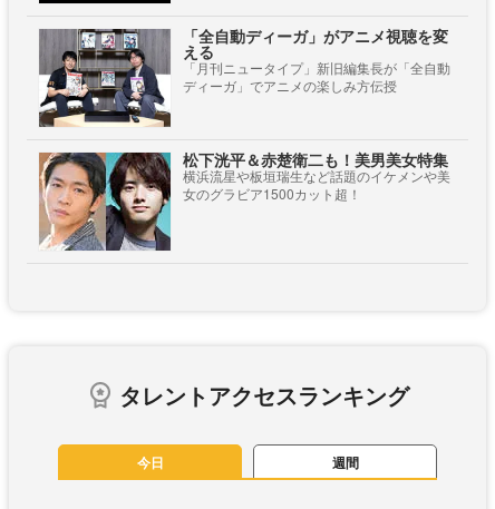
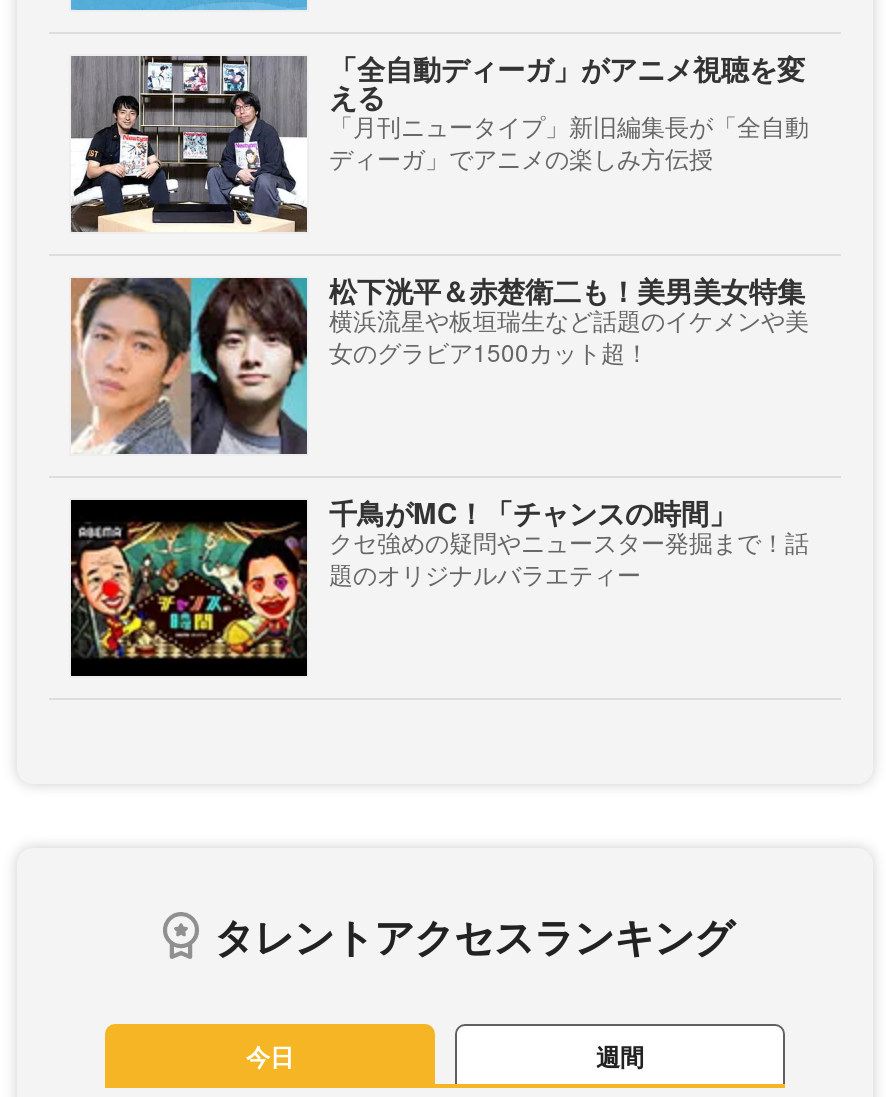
+ [image]
+ 千鳥がMC！「チャンスの時間」
+ クセ強めの疑問やニュースター発掘まで！話
+ 題のオリジナルバラエティー
